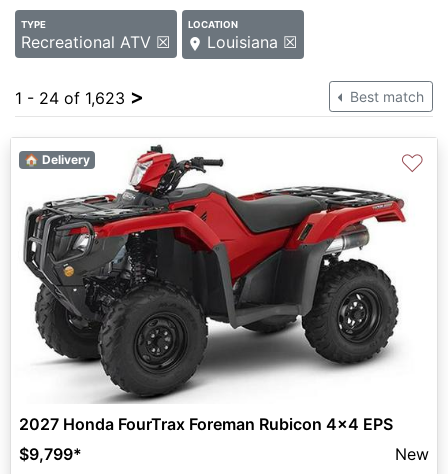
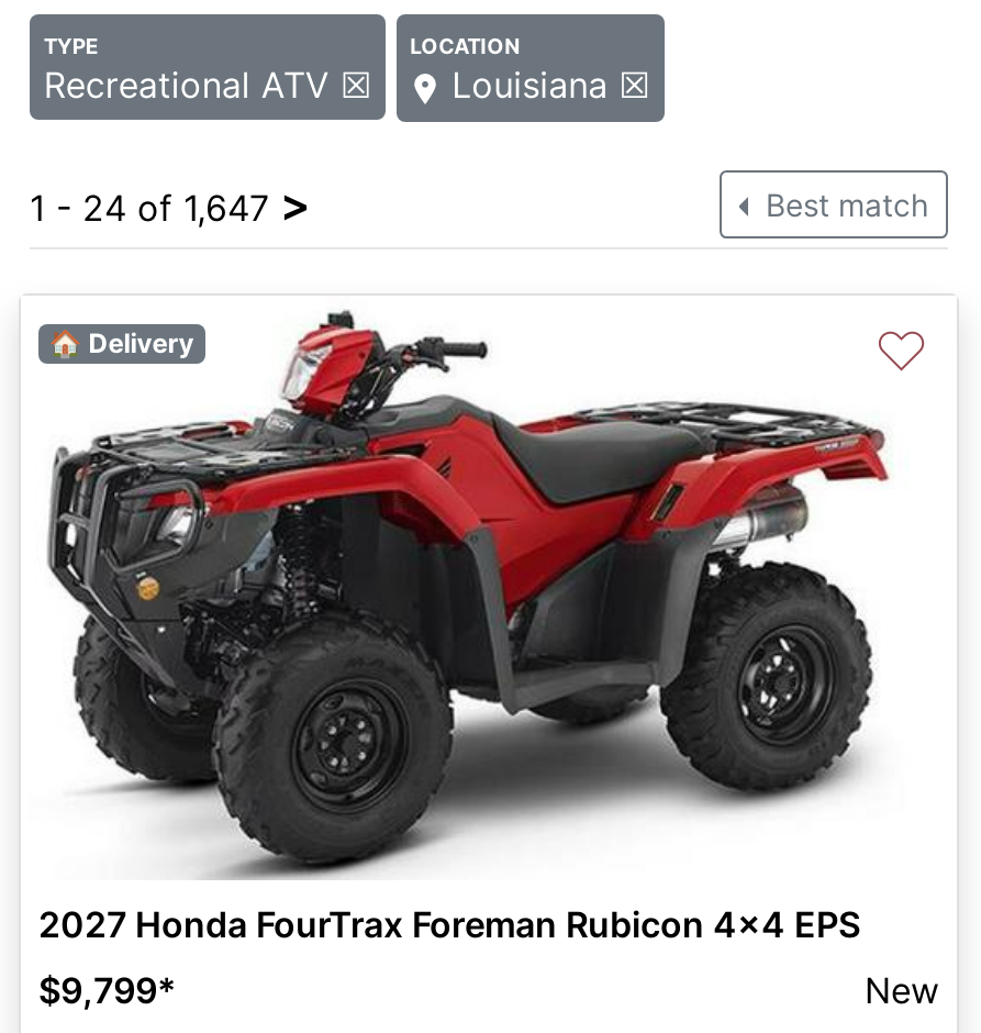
- 1 - 24 of 1,623 >
+ 1 - 24 of 1,647 >
